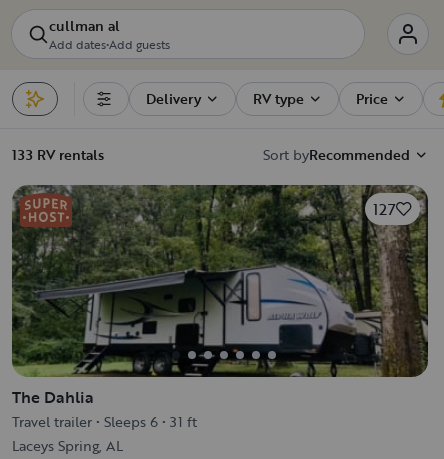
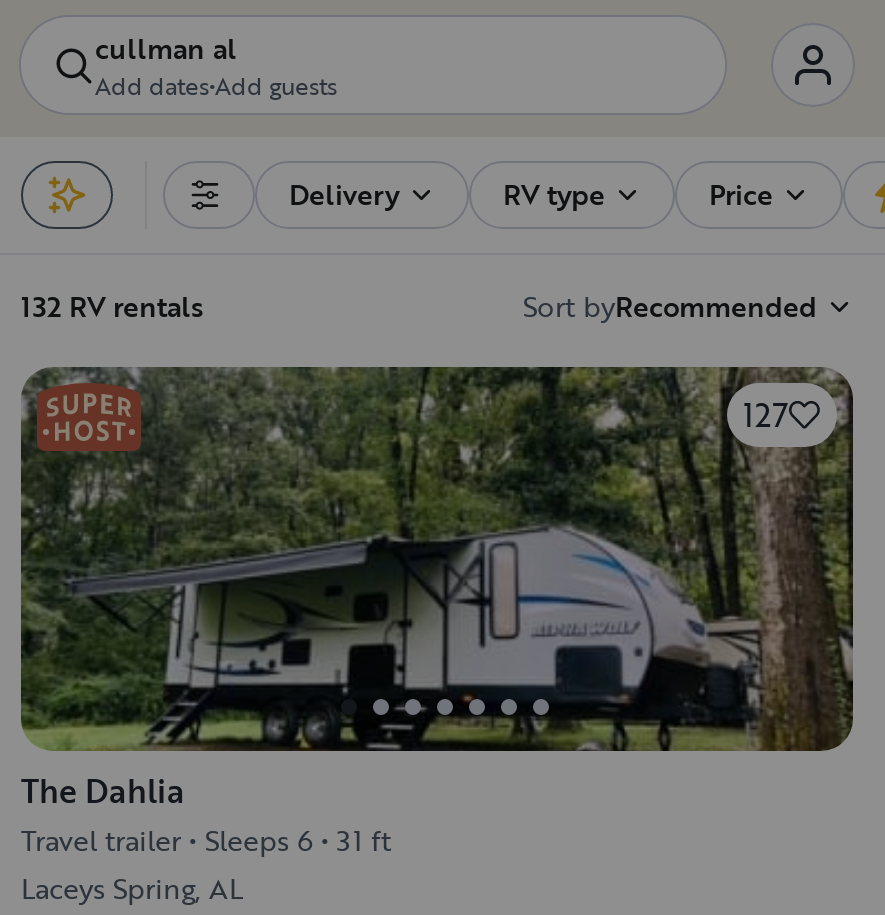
- 133 RV rentals
+ 132 RV rentals
